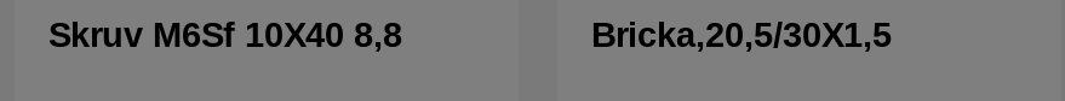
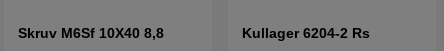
- Bricka,20,5/30X1,5
+ Kullager 6204-2 Rs
